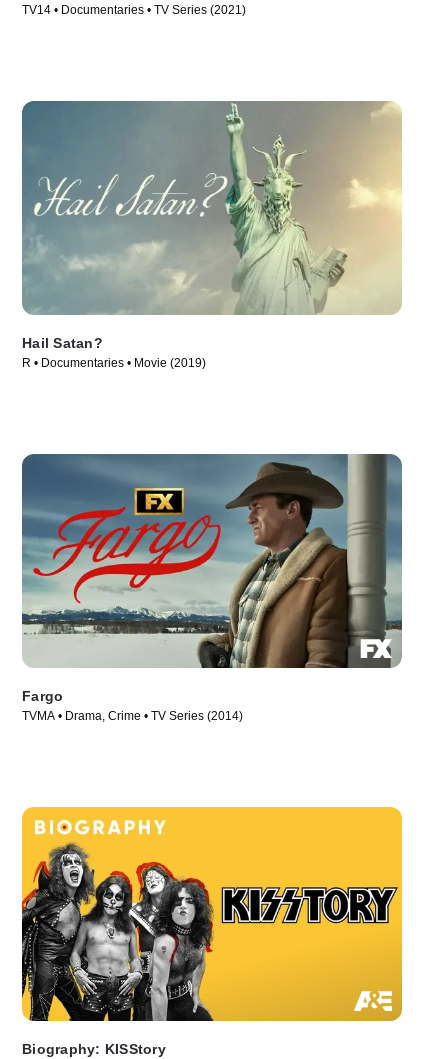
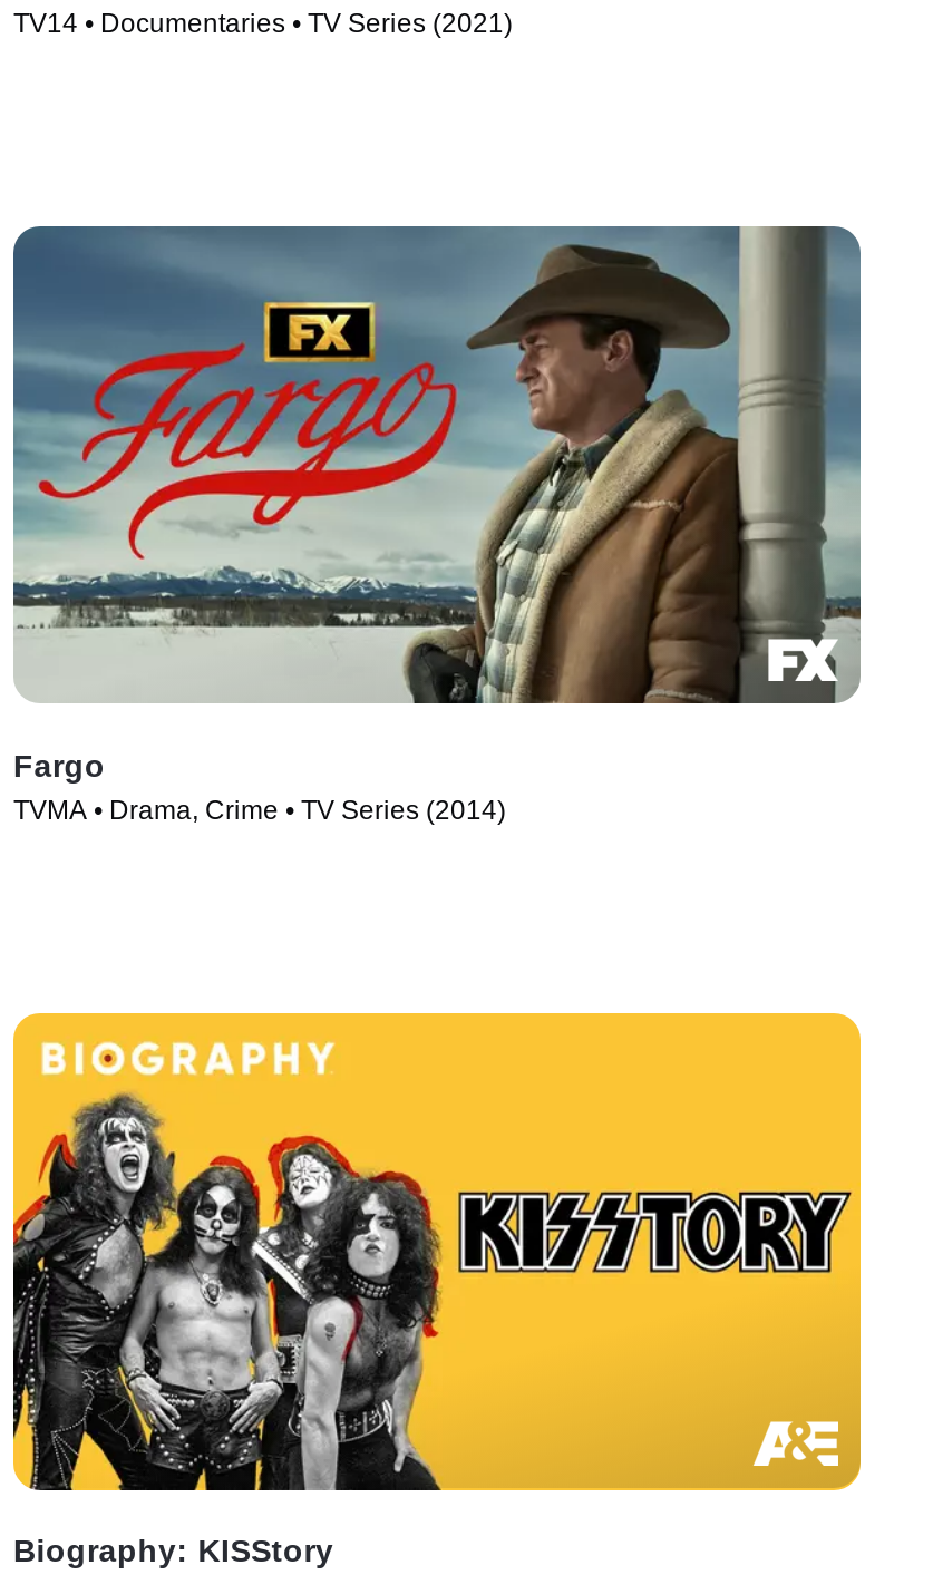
- [image]
- Hail Satan?
- R • Documentaries • Movie (2019)
